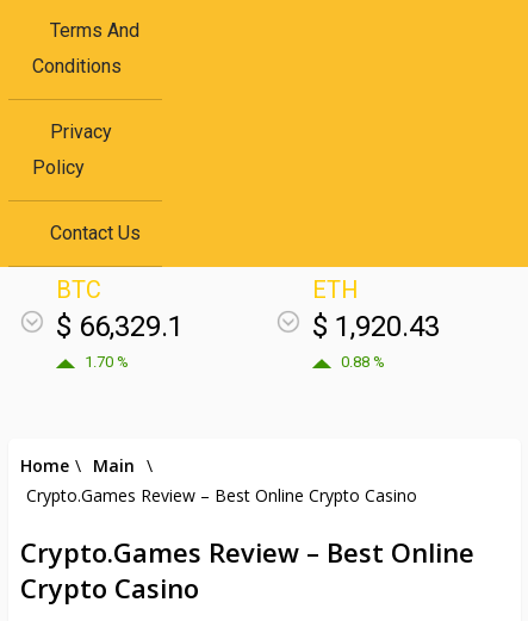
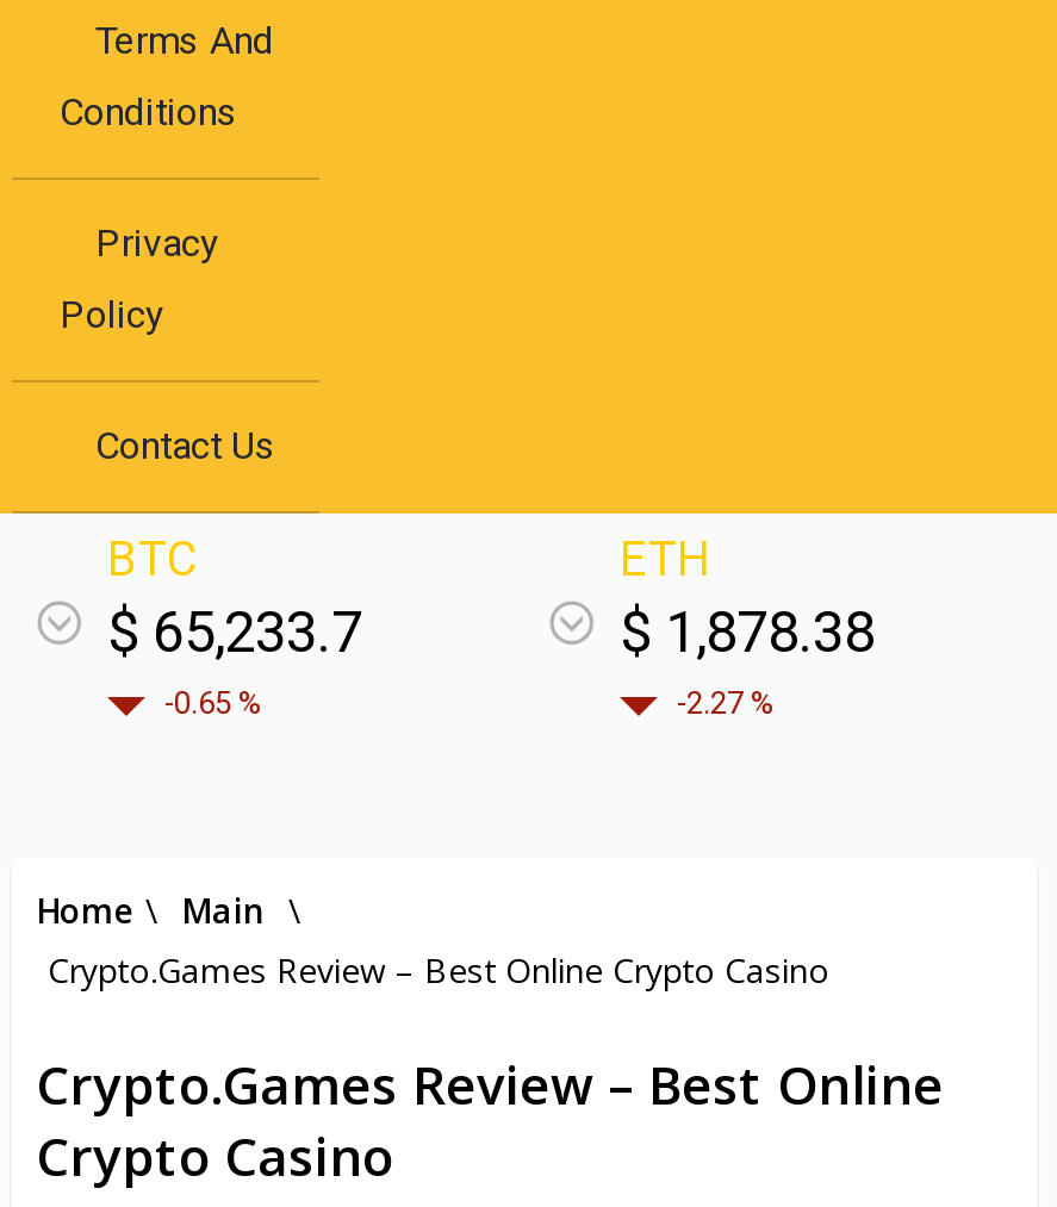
- $ 66,329.1
+ $ 65,233.7

- $ 1,920.43
+ $ 1,878.38

- 1.70 %
+ -0.65 %

- 0.88 %
+ -2.27 %
